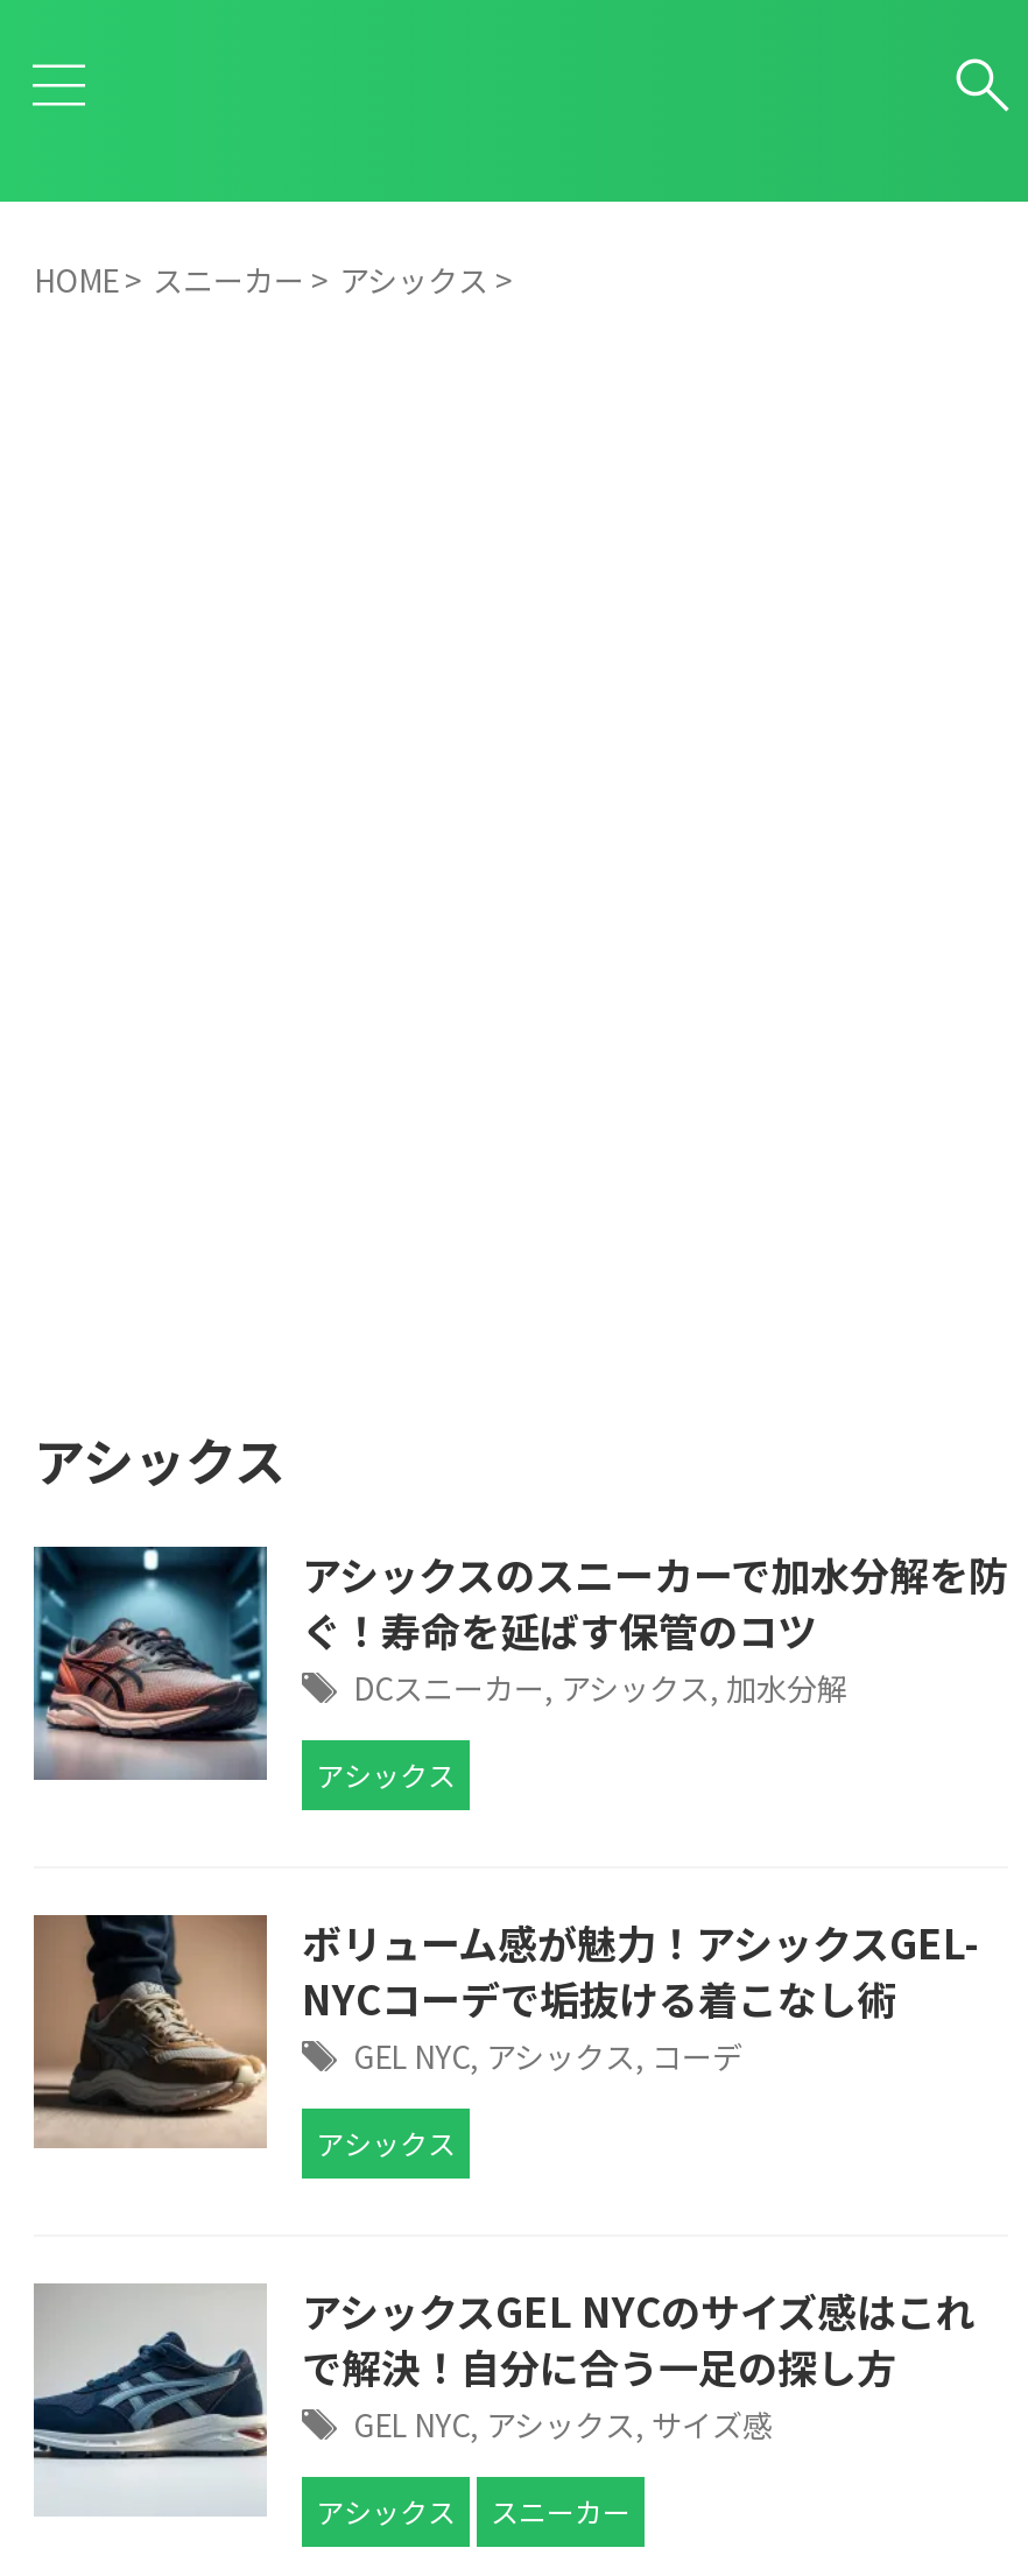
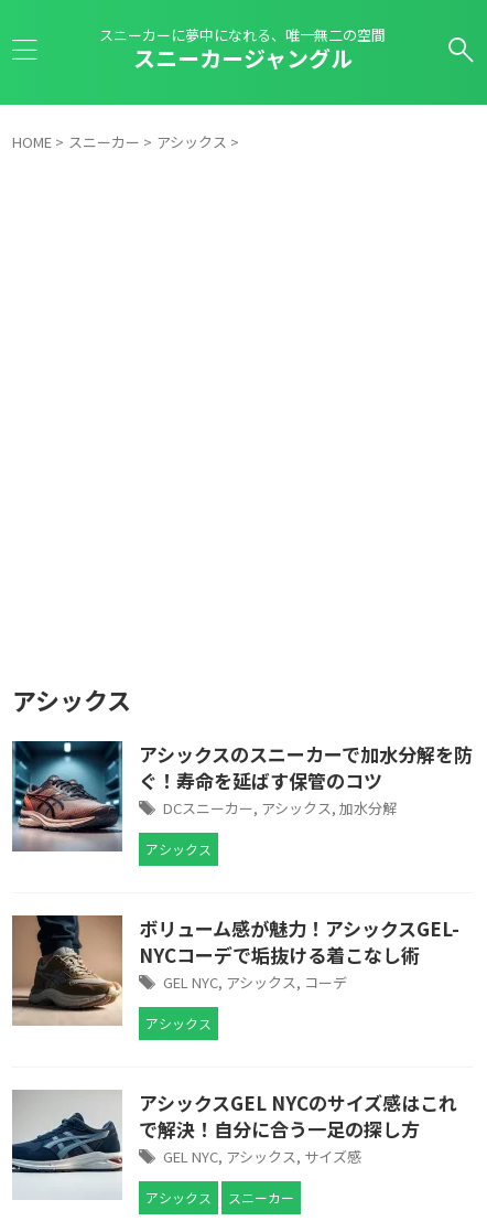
+ スニーカーに夢中になれる、唯一無二の空間
+ スニーカージャングル
